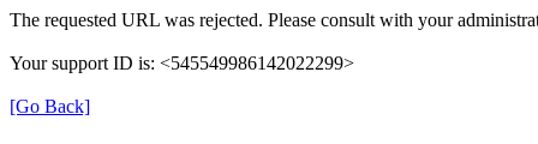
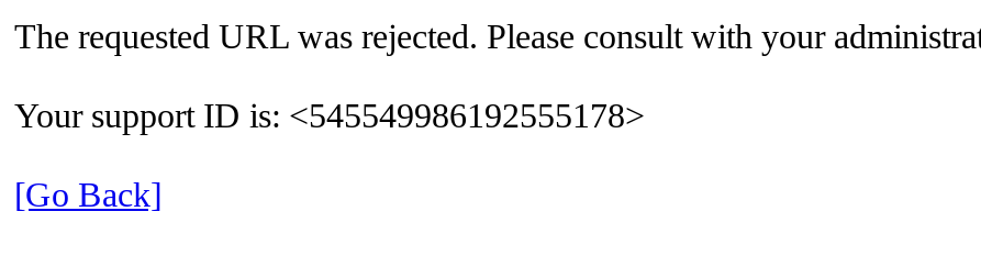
- Your support ID is: <545549986142022299>
+ Your support ID is: <545549986192555178>
